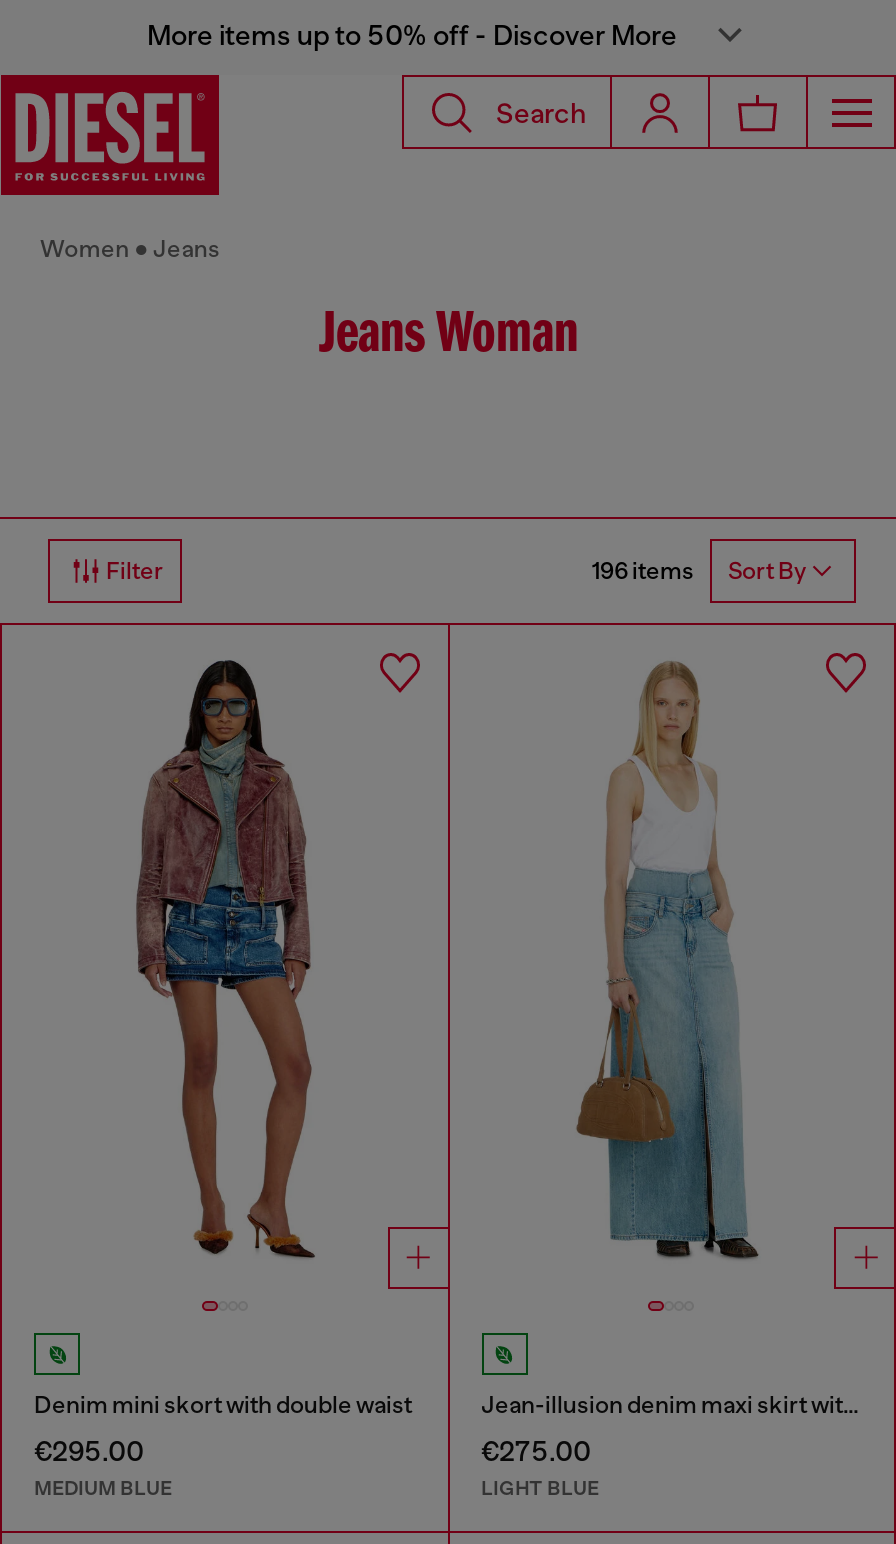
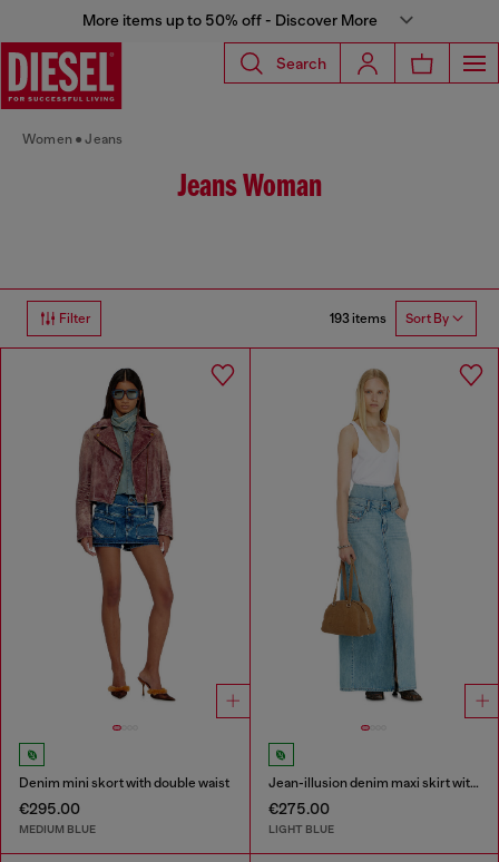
- 196 items Sort By
+ 193 items Sort By
